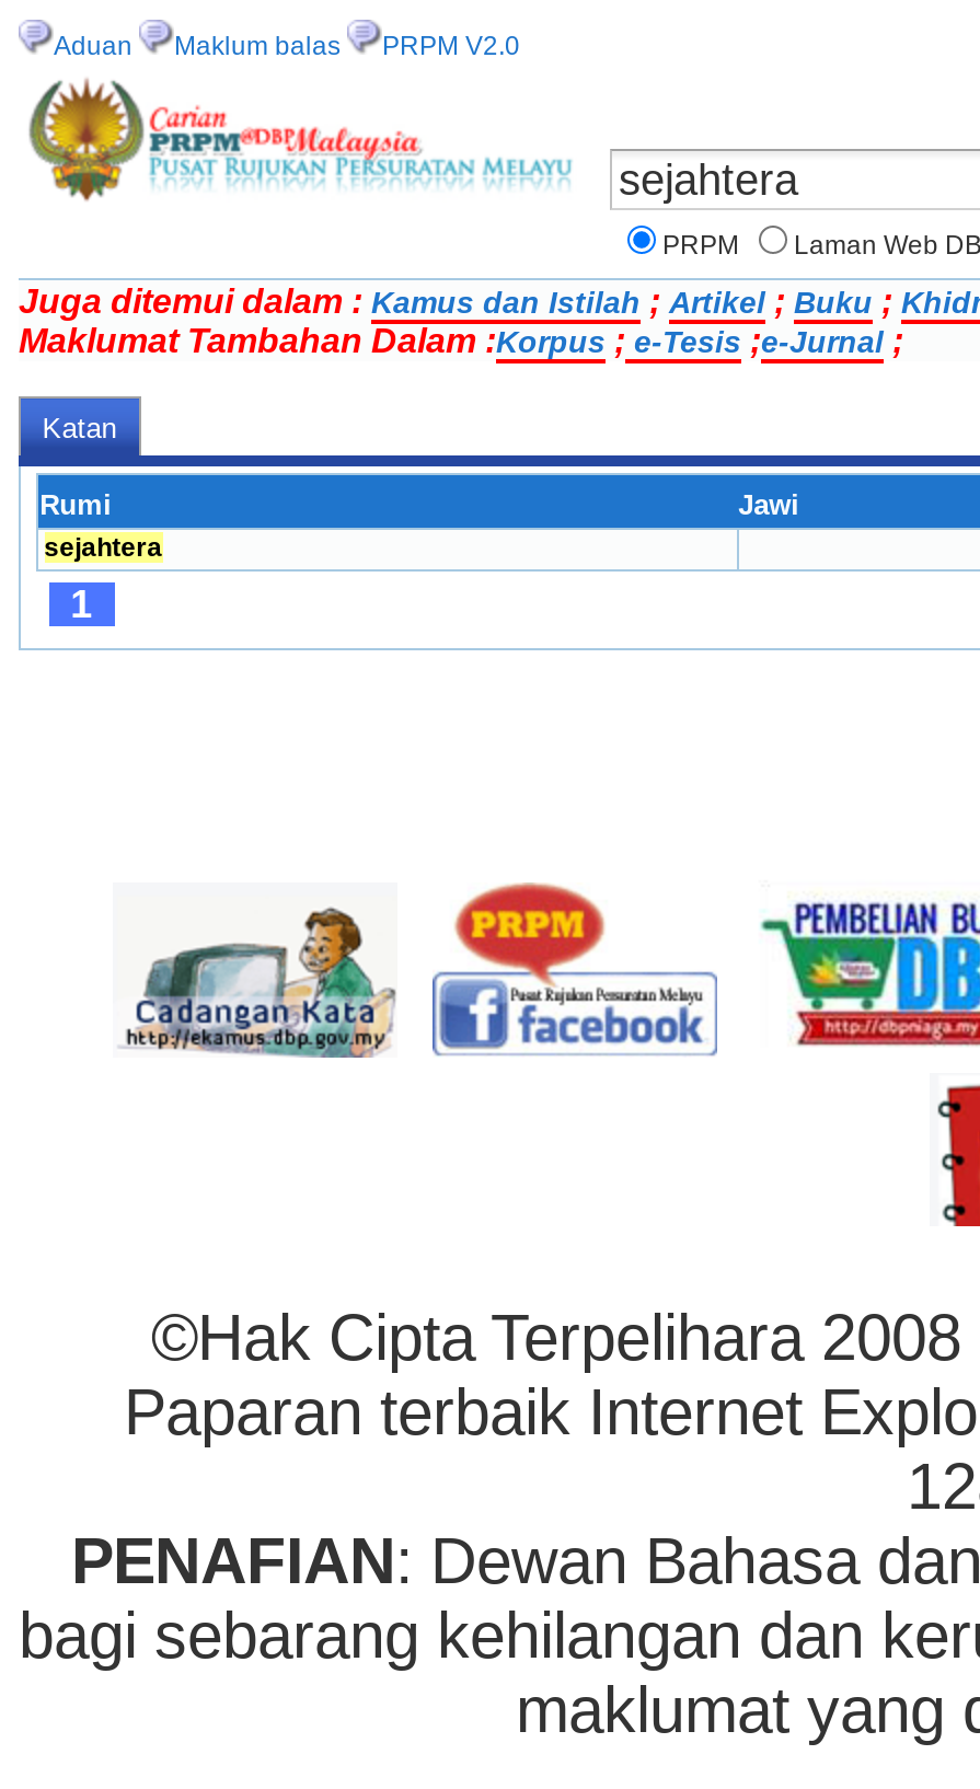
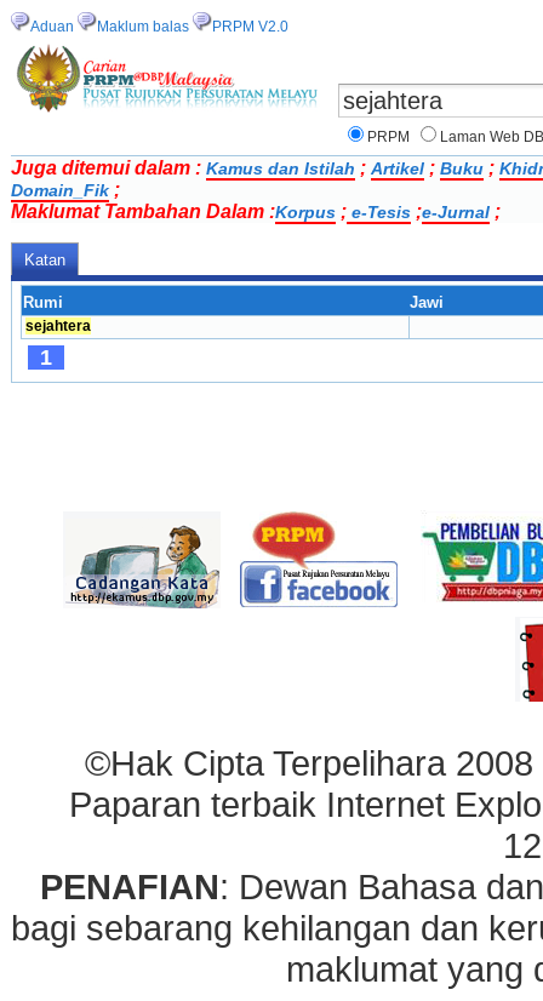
+ Domain_Fik;
